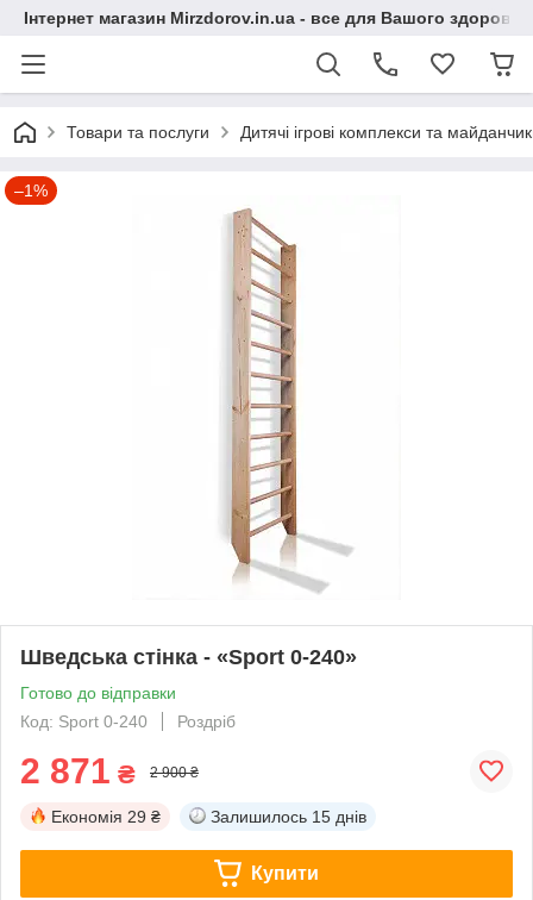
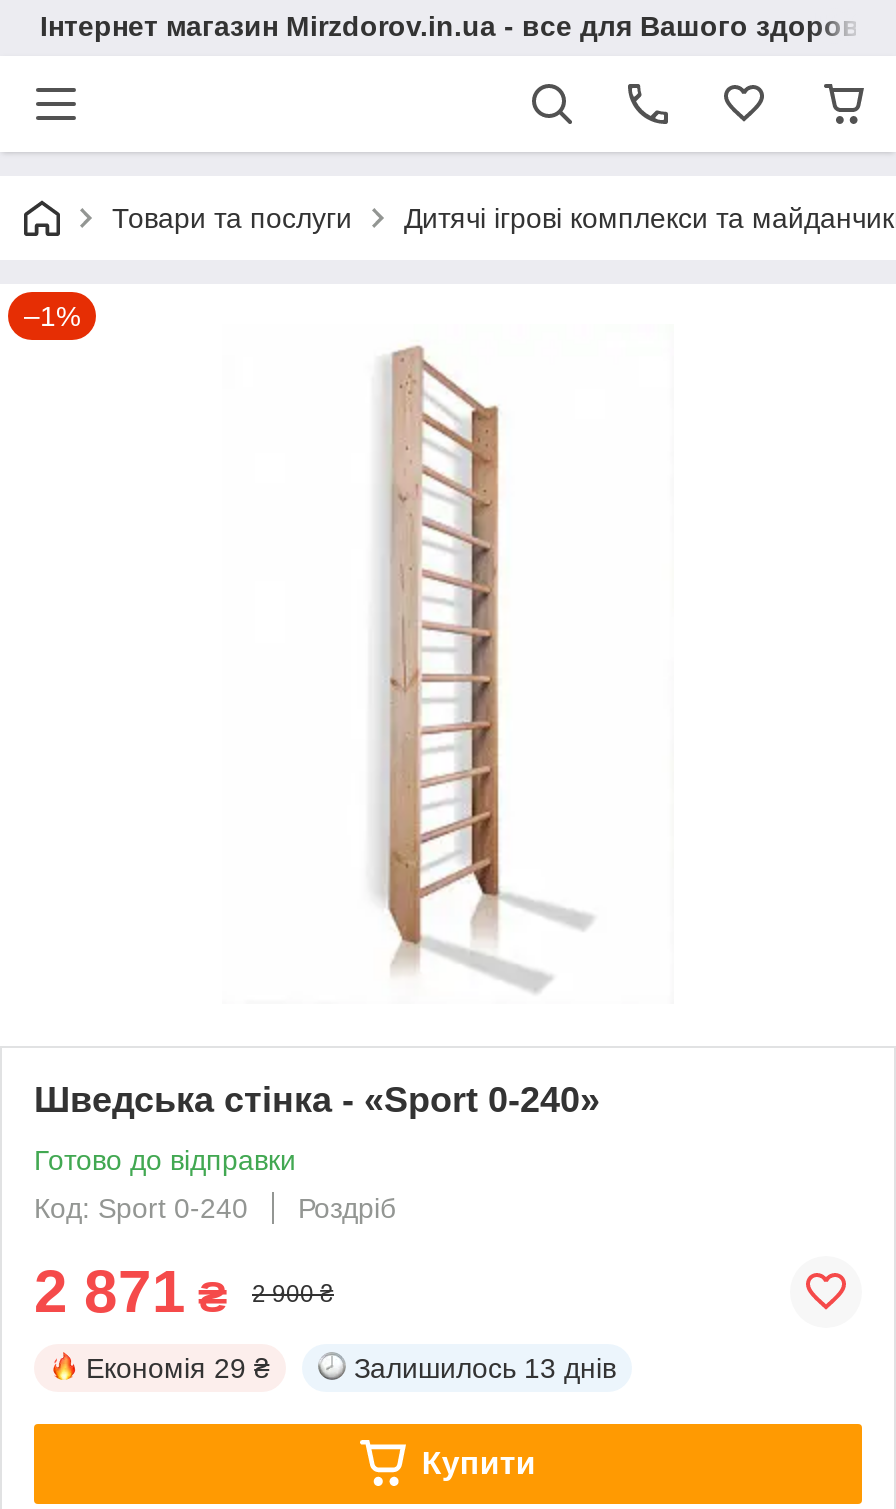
- Залишилось 15 днів
+ Залишилось 13 днів
